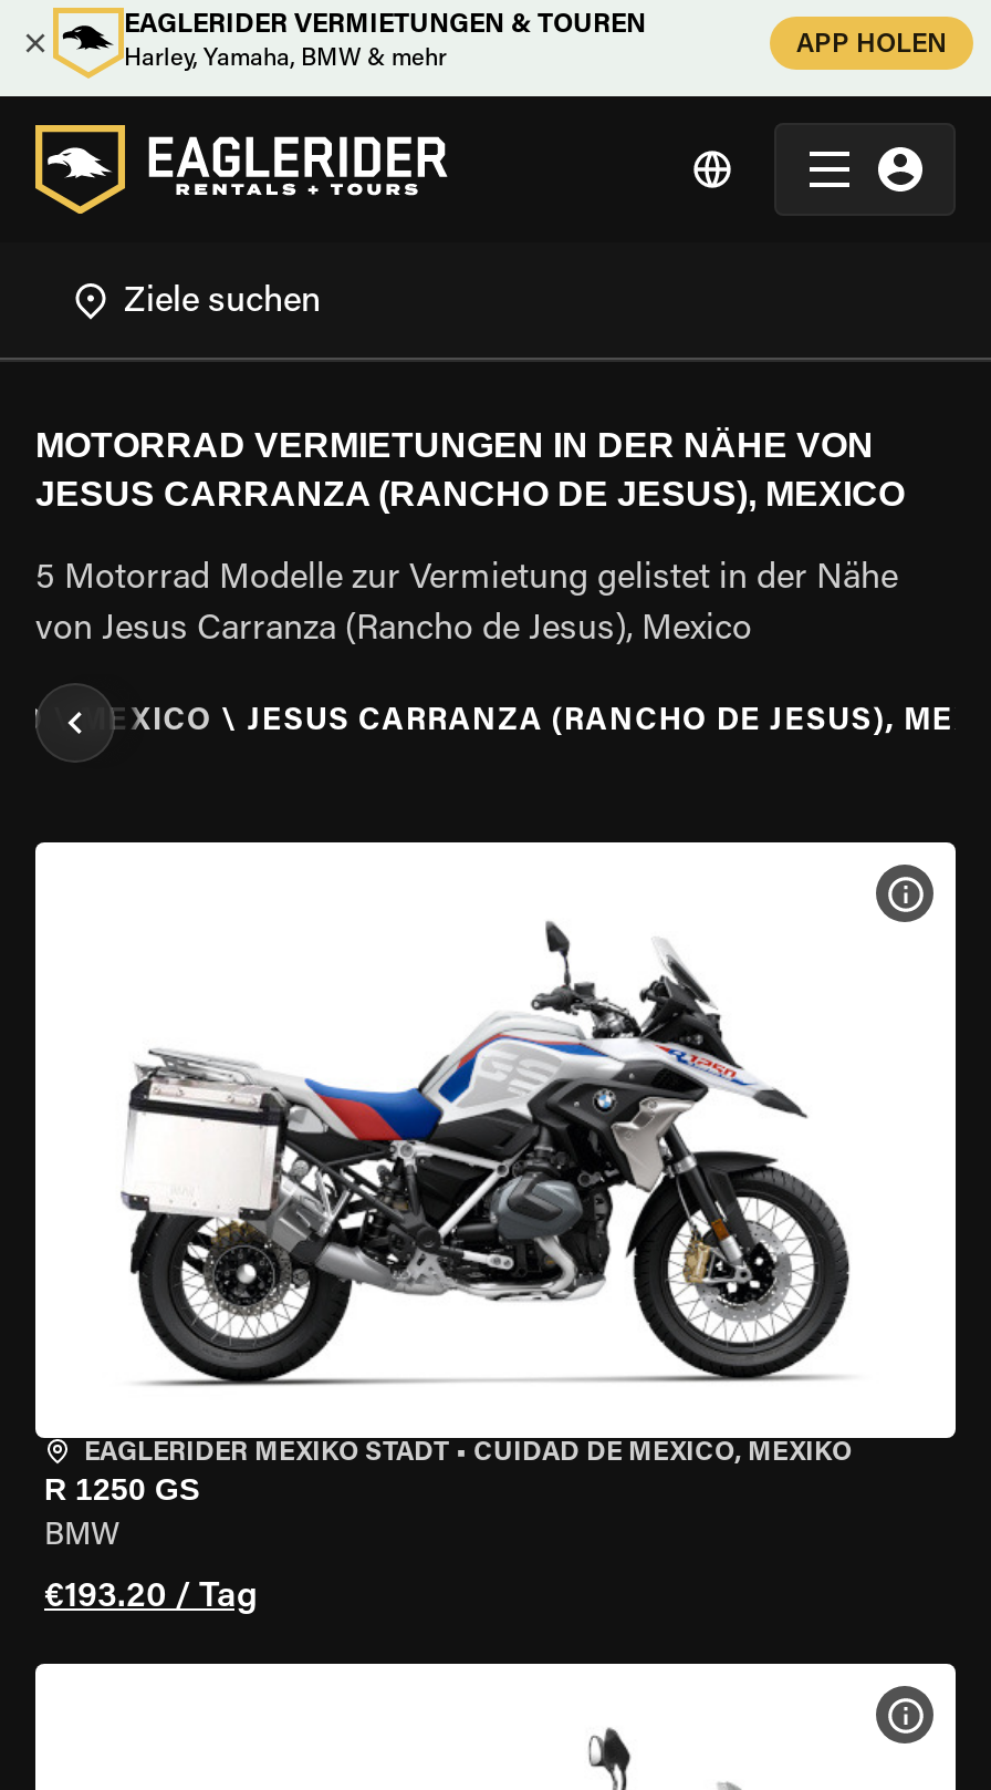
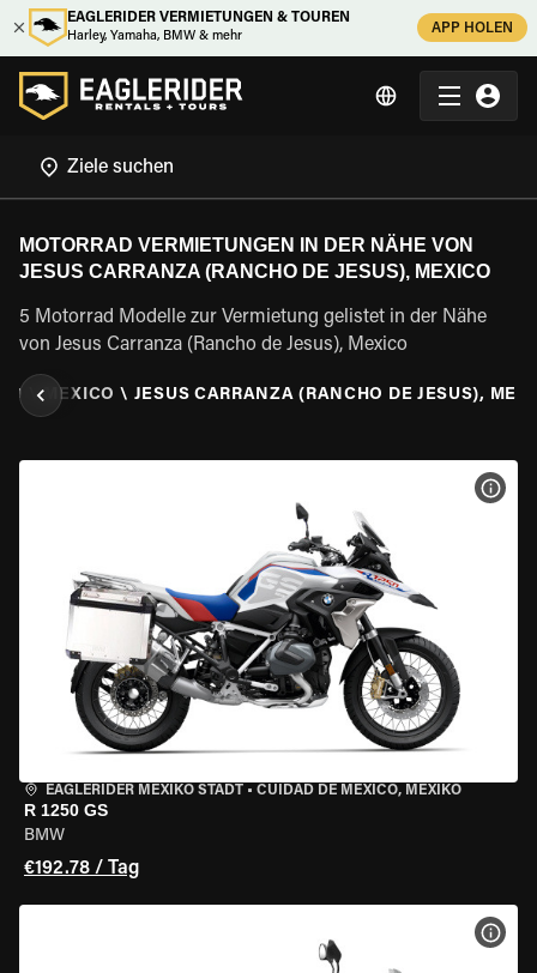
- €193.20 / Tag
+ €192.78 / Tag
